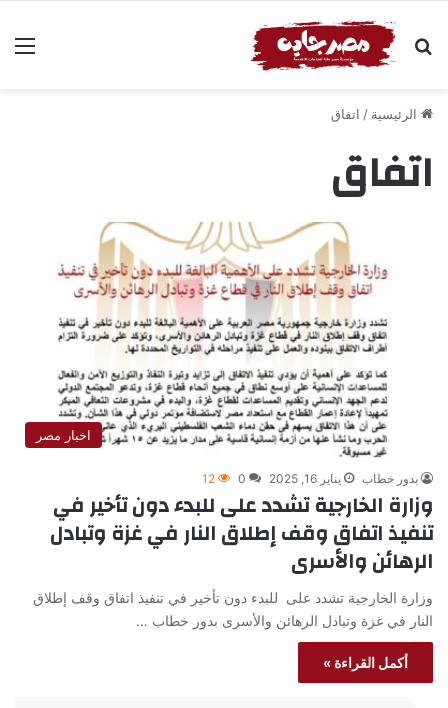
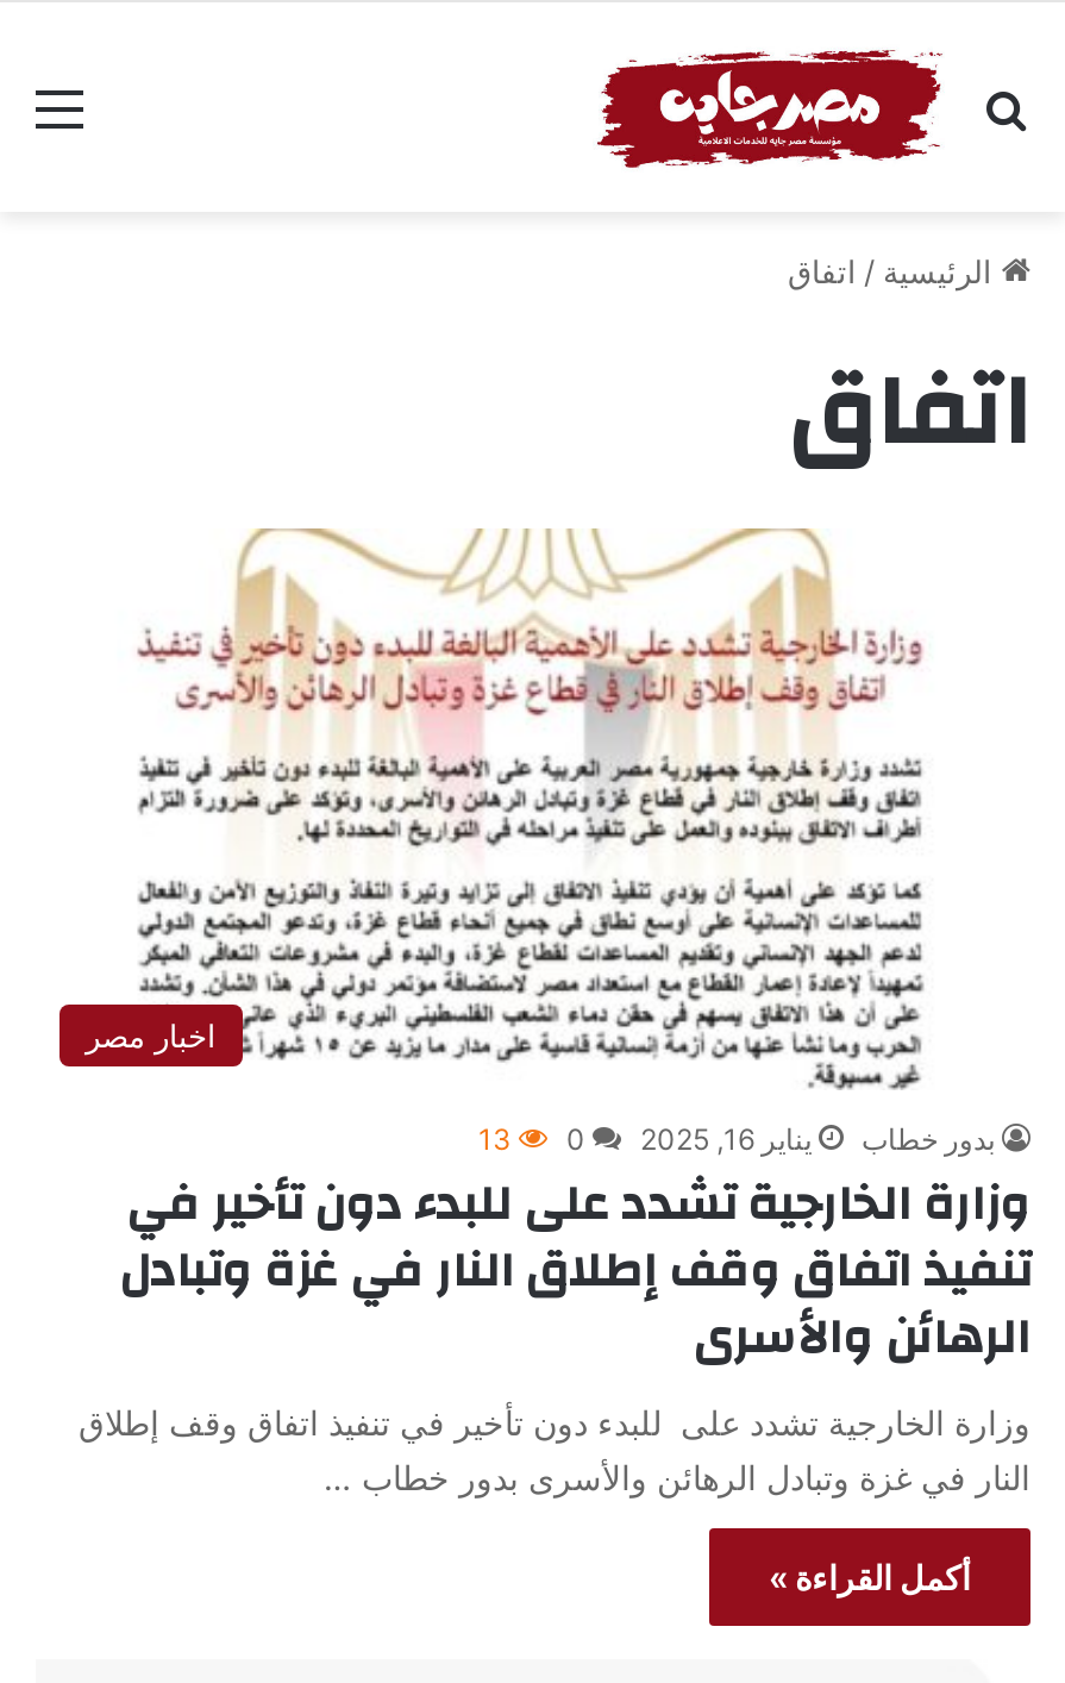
- 12 0
+ 13 0
